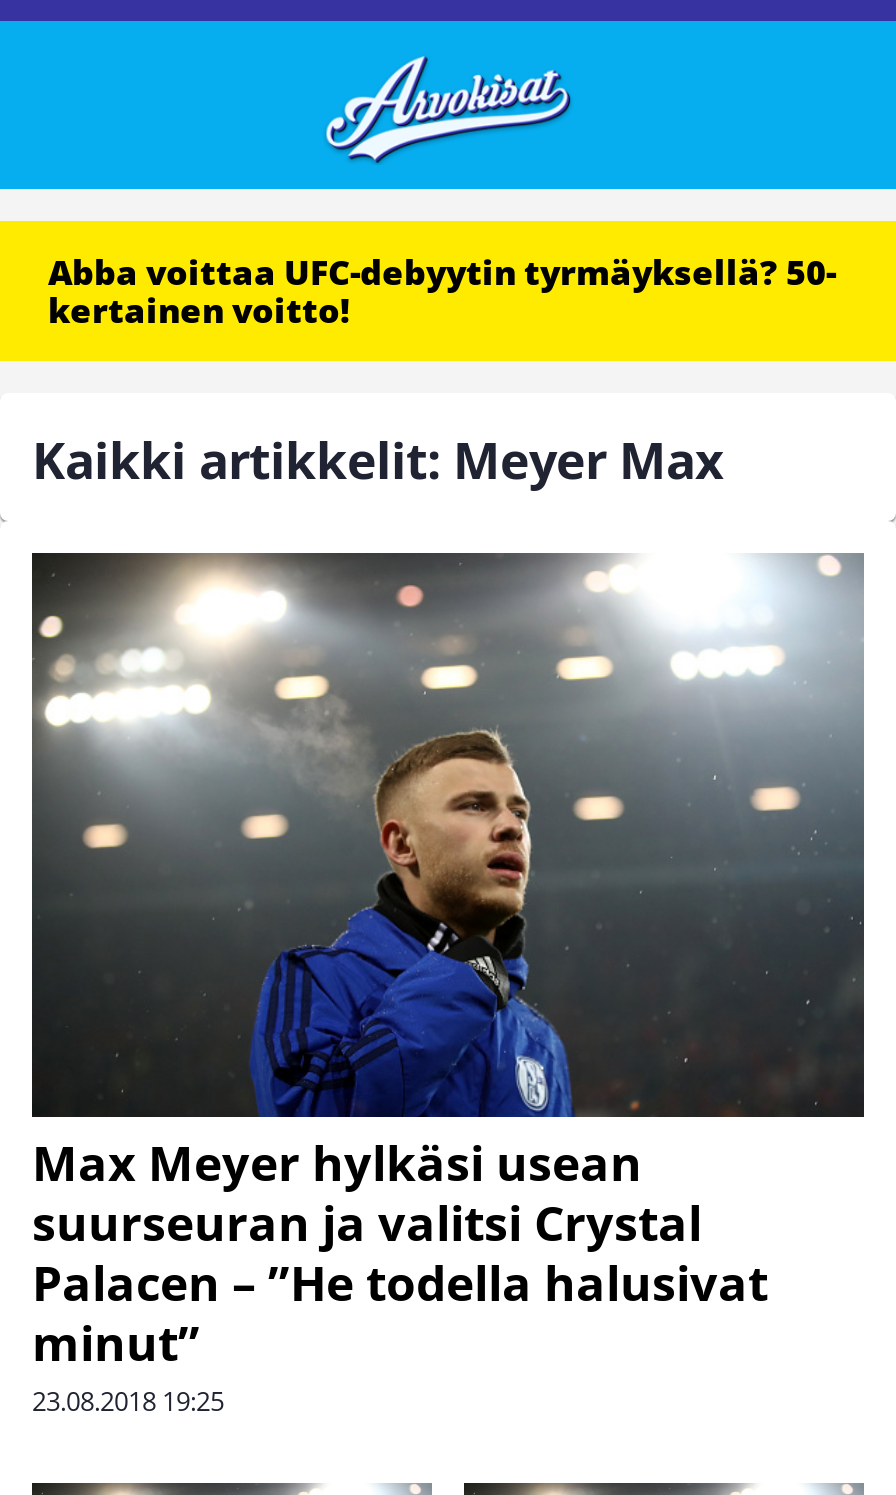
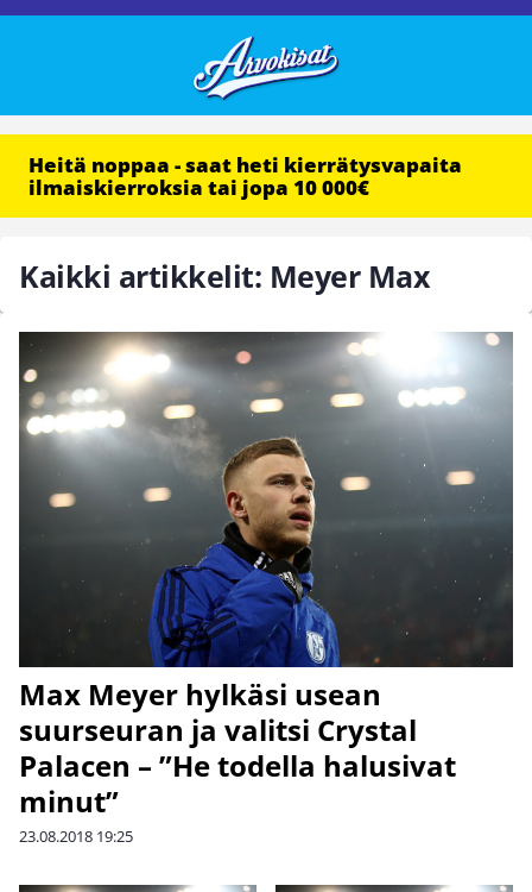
- Abba voittaa UFC-debyytin tyrmäyksellä? 50-
- kertainen voitto!
+ Heitä noppaa - saat heti kierrätysvapaita
+ ilmaiskierroksia tai jopa 10 000€
